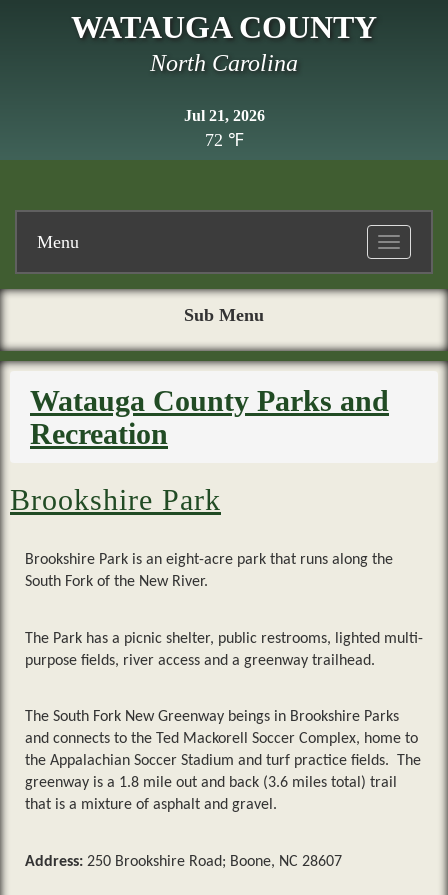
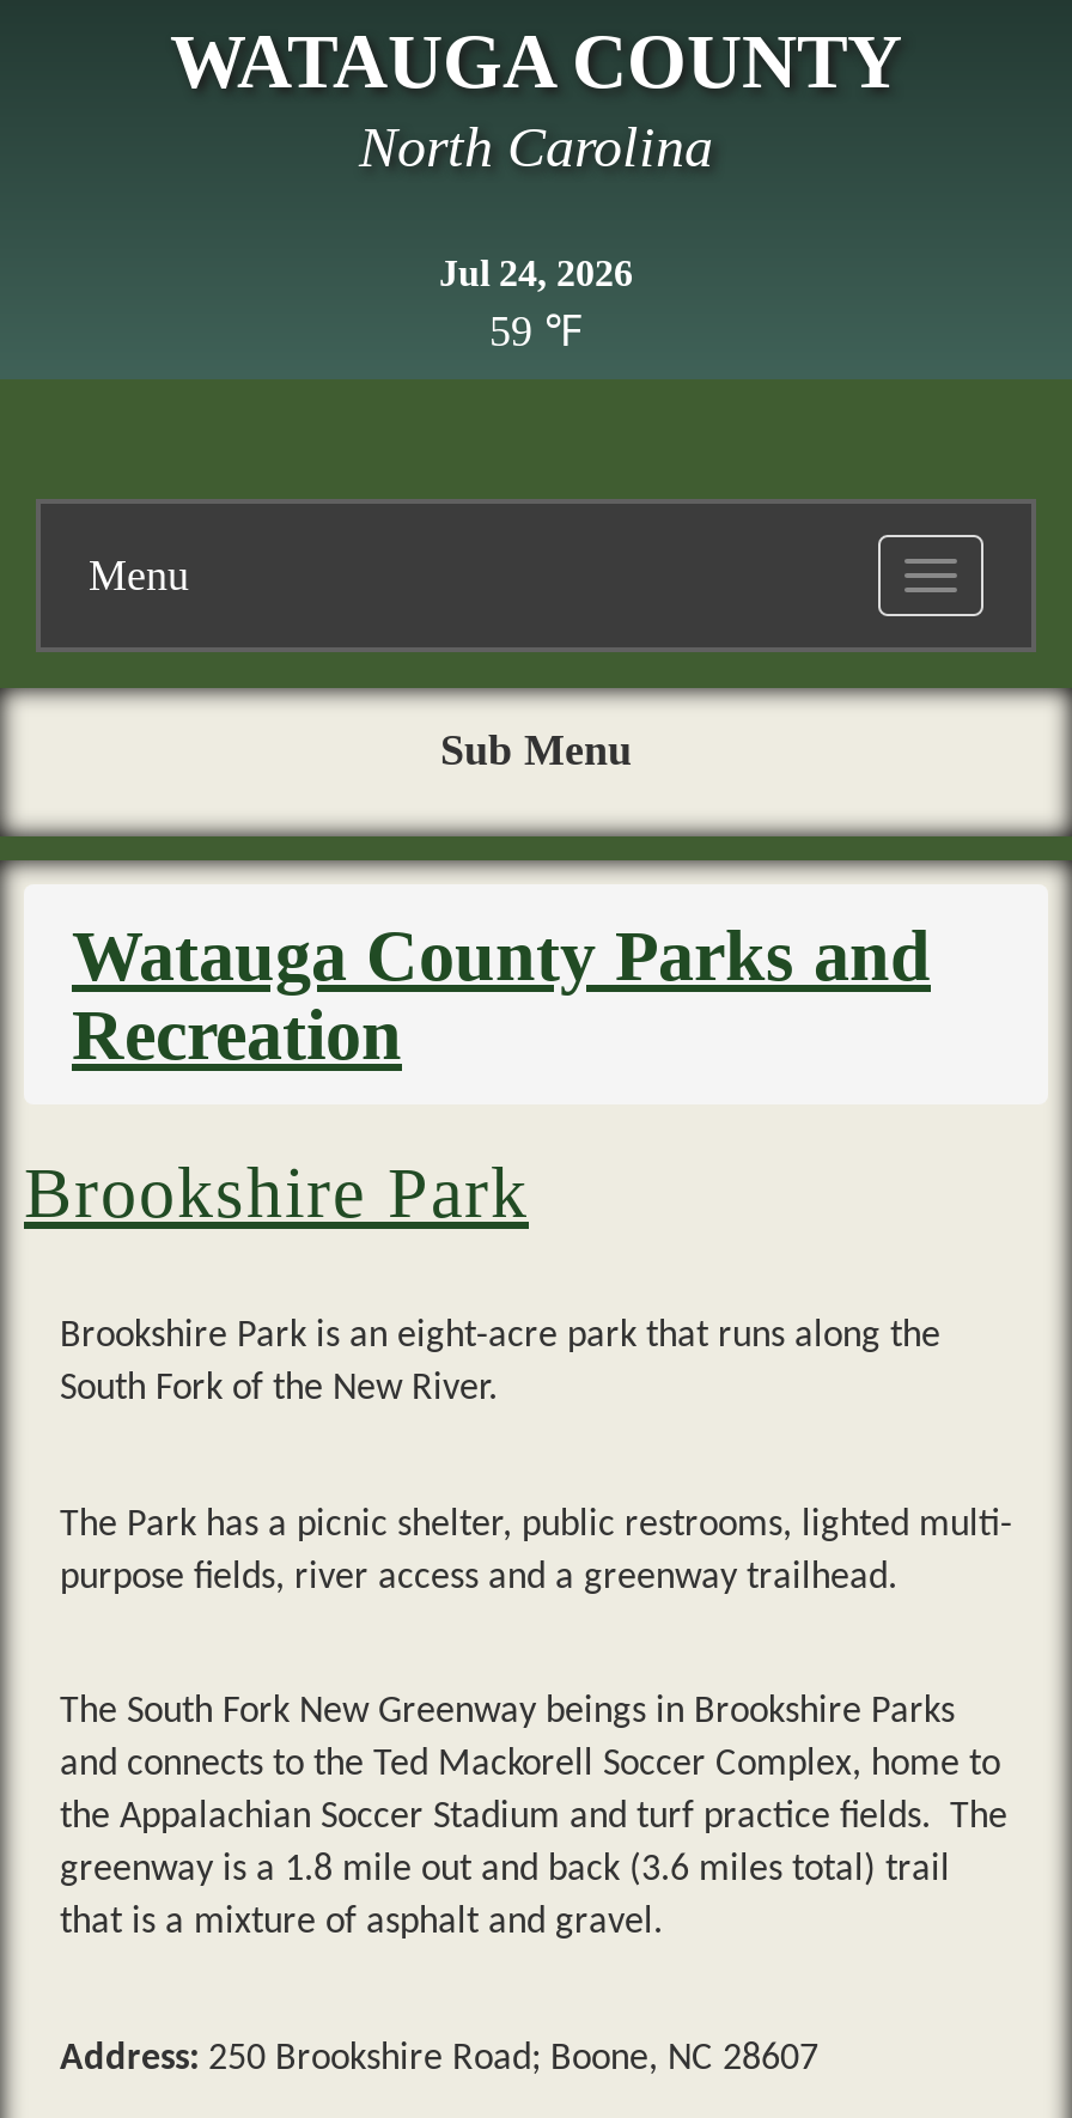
- Jul 21, 2026
+ Jul 24, 2026

- 72 ℉
+ 59 ℉
